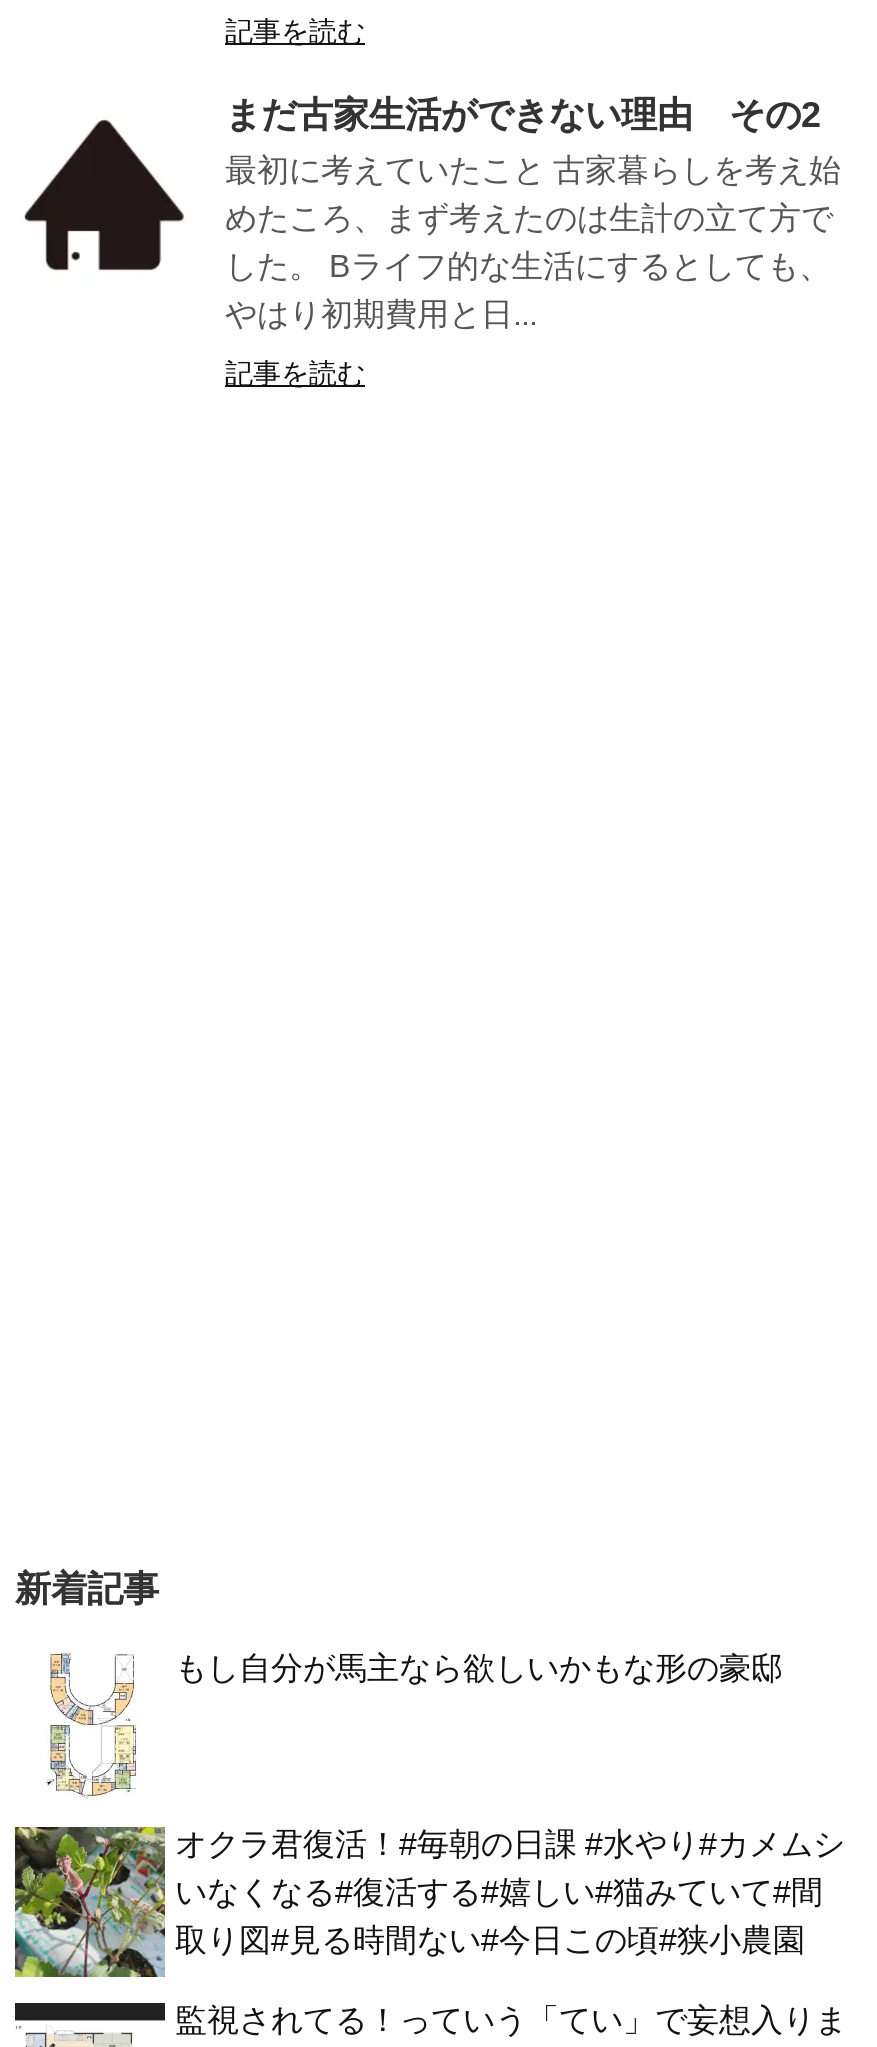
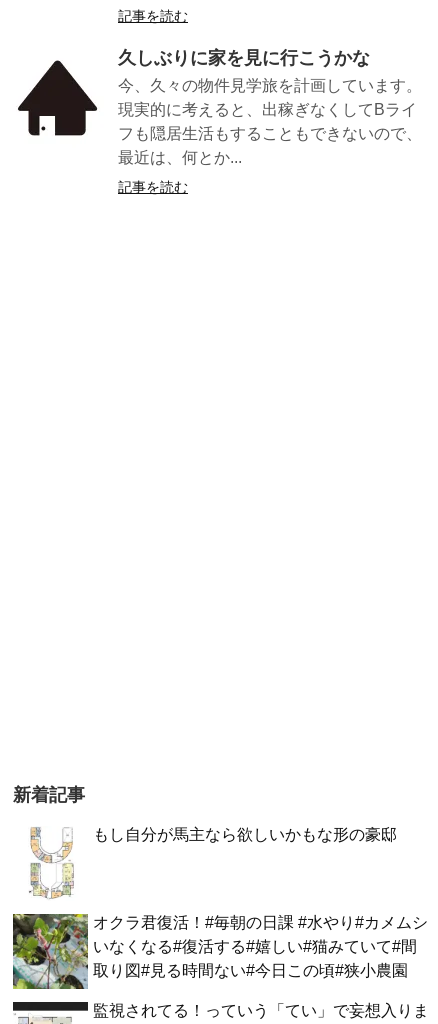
- まだ古家生活ができない理由 その2
- 最初に考えていたこと 古家暮らしを考え始
- めたころ、まず考えたのは生計の立て方で
- した。 Bライフ的な生活にするとしても、
- やはり初期費用と日...
+ 久しぶりに家を見に行こうかな
+ 今、久々の物件見学旅を計画しています。
+ 現実的に考えると、出稼ぎなくしてBライ
+ フも隠居生活もすることもできないので、
+ 最近は、何とか...
